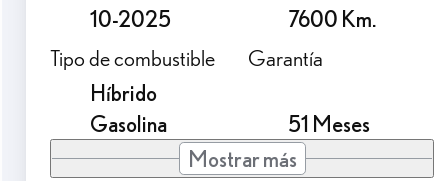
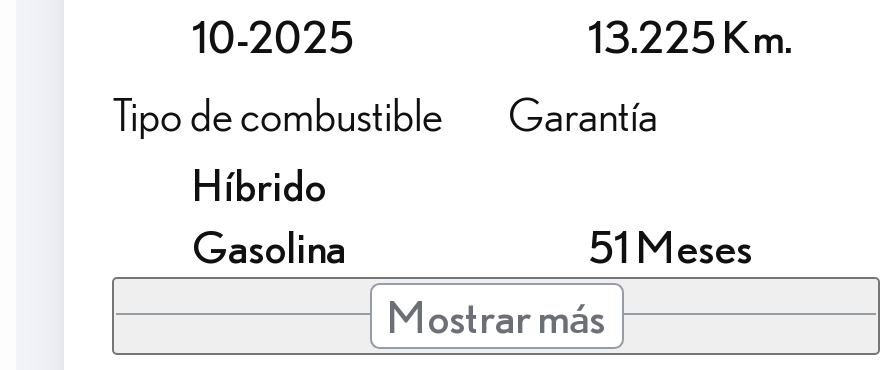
- 7600 Km.
+ 13.225 Km.
